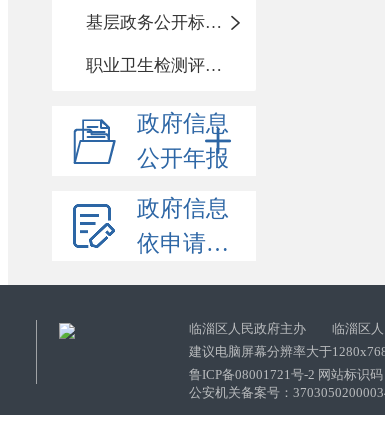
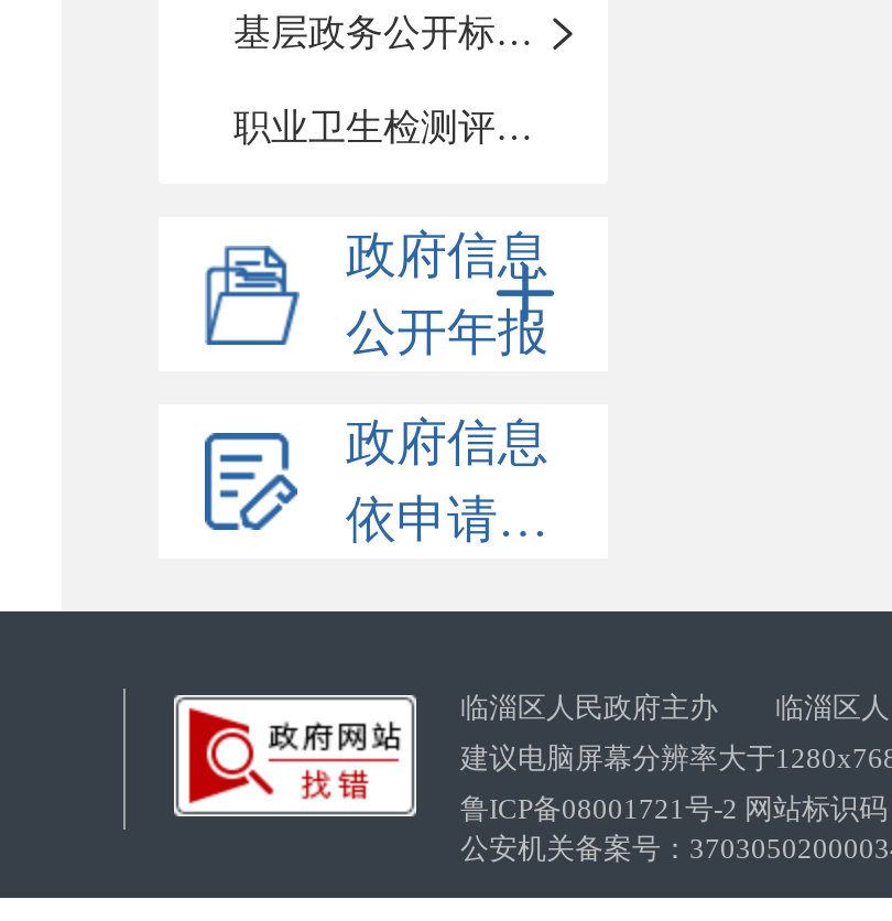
+ [image]
